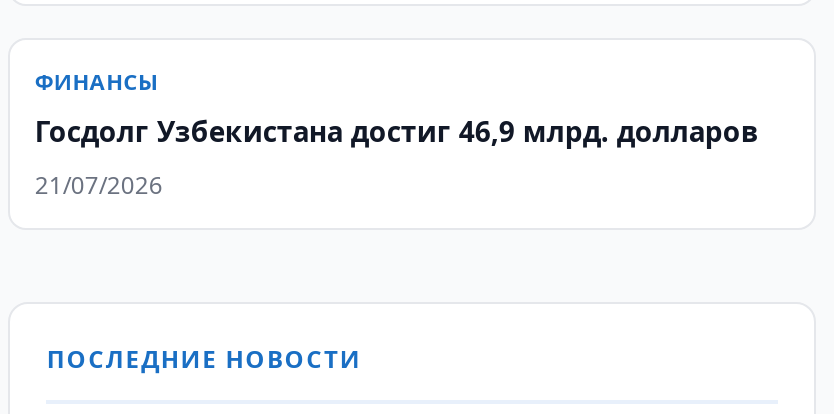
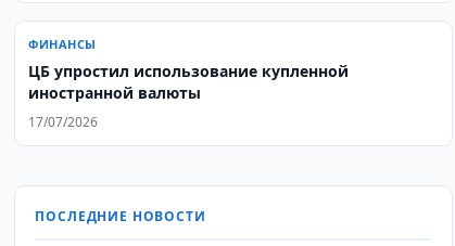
- Госдолг Узбекистана достиг 46,9 млрд. долларов
+ ЦБ упростил использование купленной
+ иностранной валюты

- 21/07/2026
+ 17/07/2026
